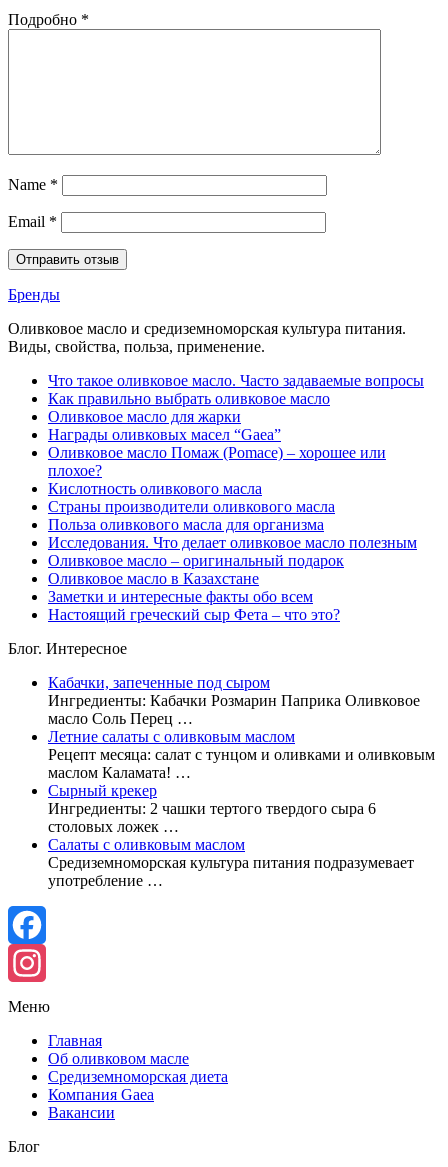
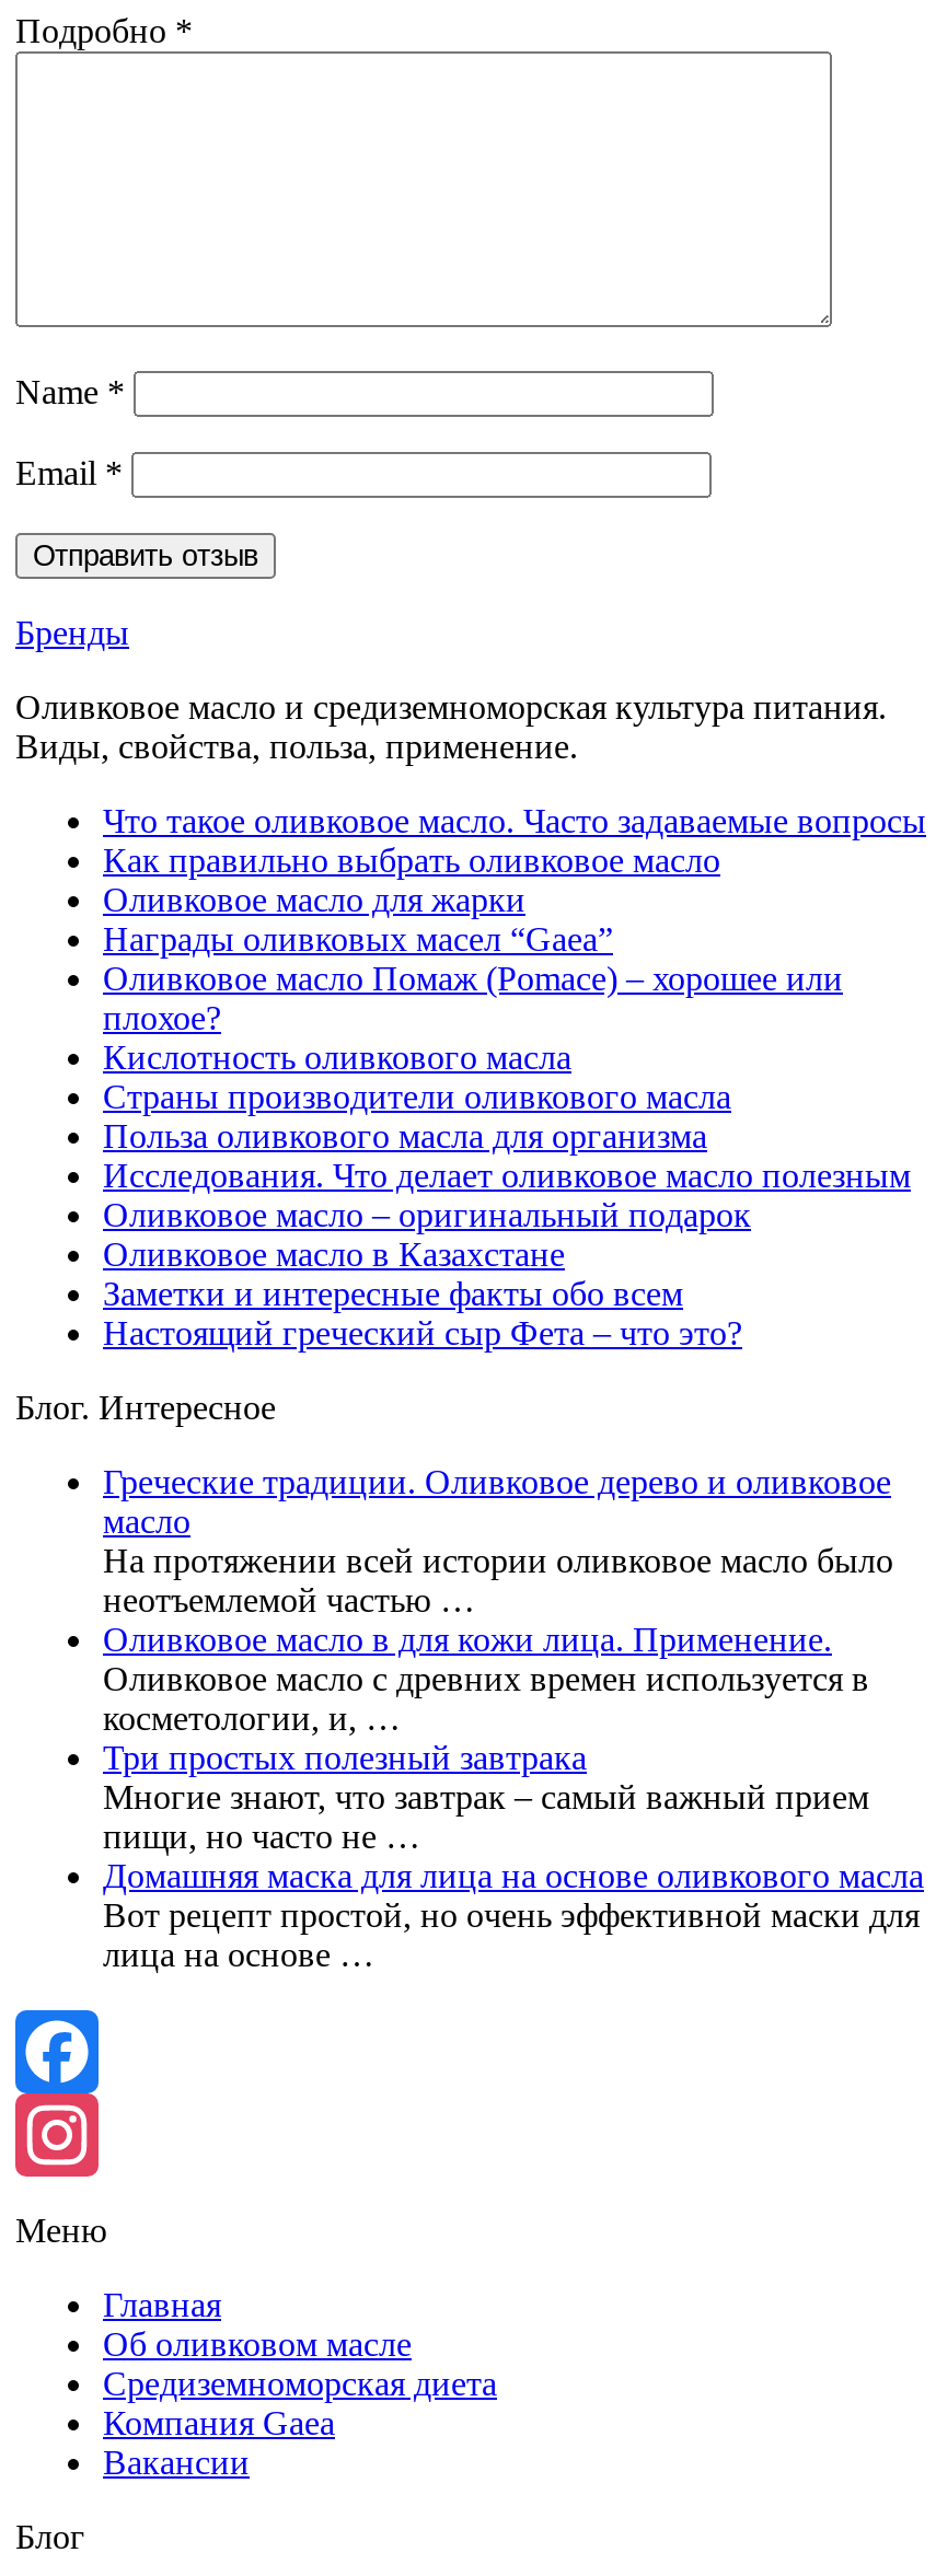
- Кабачки, запеченные под сыром
- Ингредиенты: Кабачки Розмарин Паприка Оливковое
- масло Соль Перец …
- Летние салаты с оливковым маслом
- Рецепт месяца: салат с тунцом и оливками и оливковым
- маслом Каламата! …
- Сырный крекер
- Ингредиенты: 2 чашки тертого твердого сыра 6
- столовых ложек …
- Салаты с оливковым маслом
- Средиземноморская культура питания подразумевает
- употребление …
+ Греческие традиции. Оливковое дерево и оливковое
+ масло
+ На протяжении всей истории оливковое масло было
+ неотъемлемой частью …
+ Оливковое масло в для кожи лица. Применение.
+ Оливковое масло с древних времен используется в
+ косметологии, и, …
+ Три простых полезный завтрака
+ Многие знают, что завтрак – самый важный прием
+ пищи, но часто не …
+ Домашняя маска для лица на основе оливкового масла
+ Вот рецепт простой, но очень эффективной маски для
+ лица на основе …
